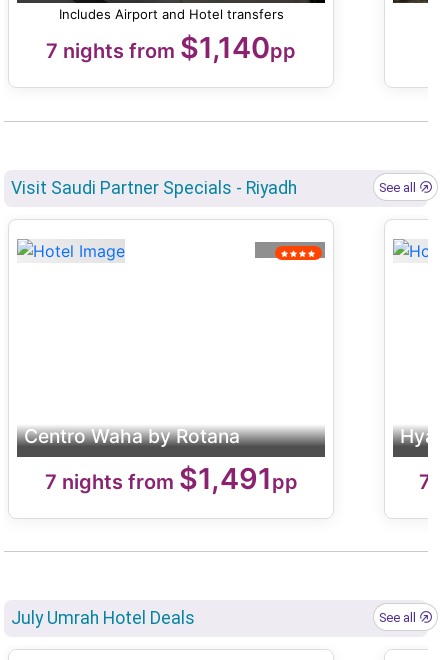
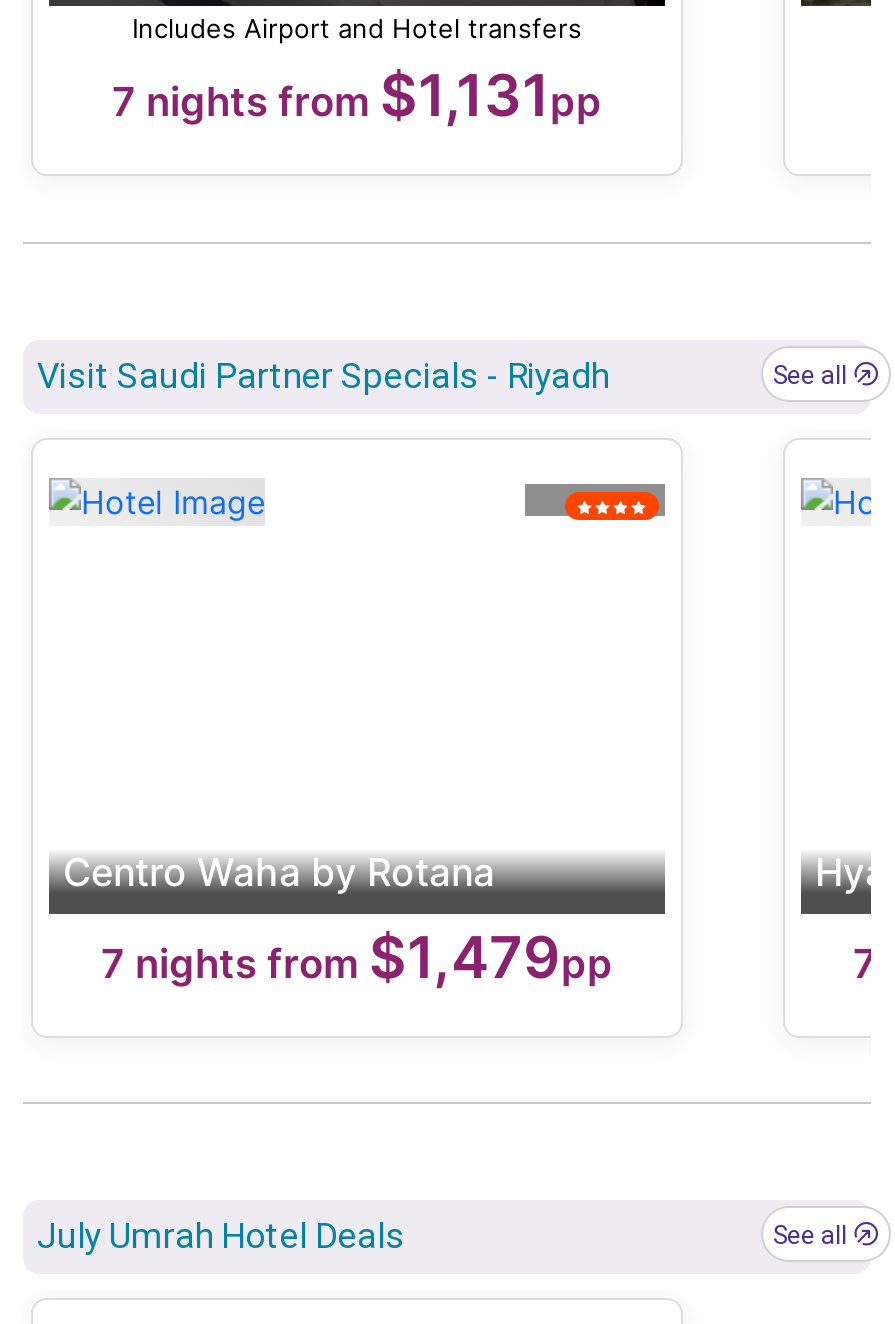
- 7 nights from $1,140pp
+ 7 nights from $1,131pp

- 7 nights from $1,491pp
+ 7 nights from $1,479pp
